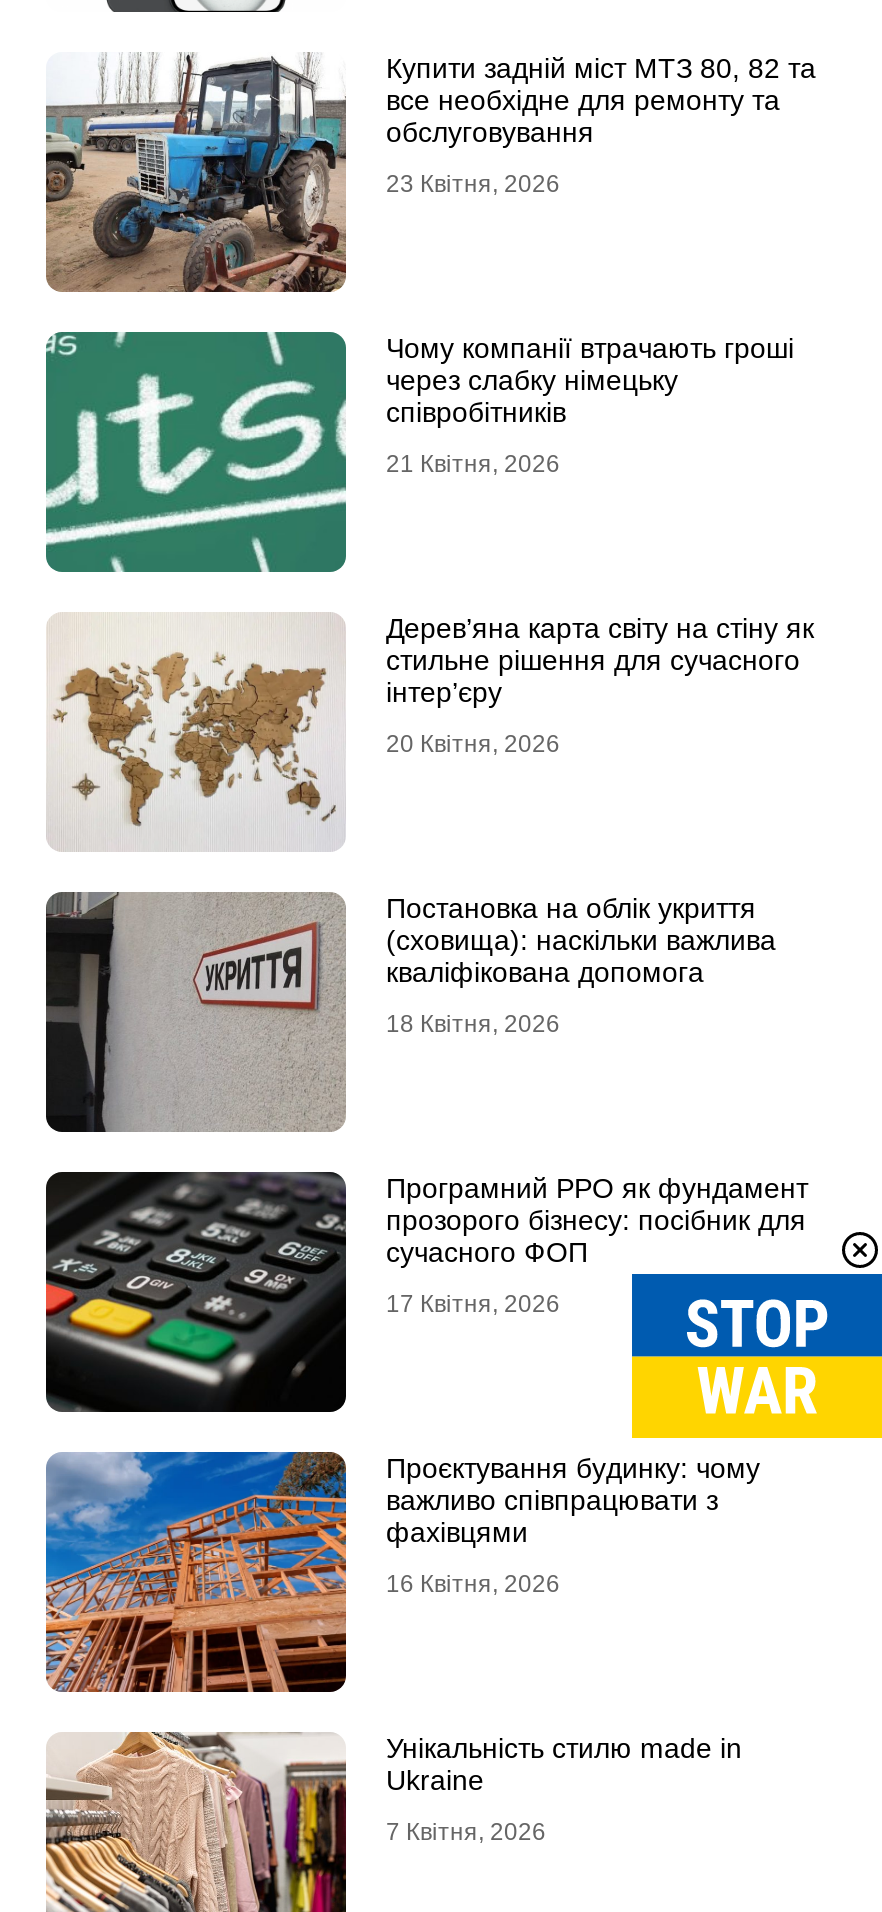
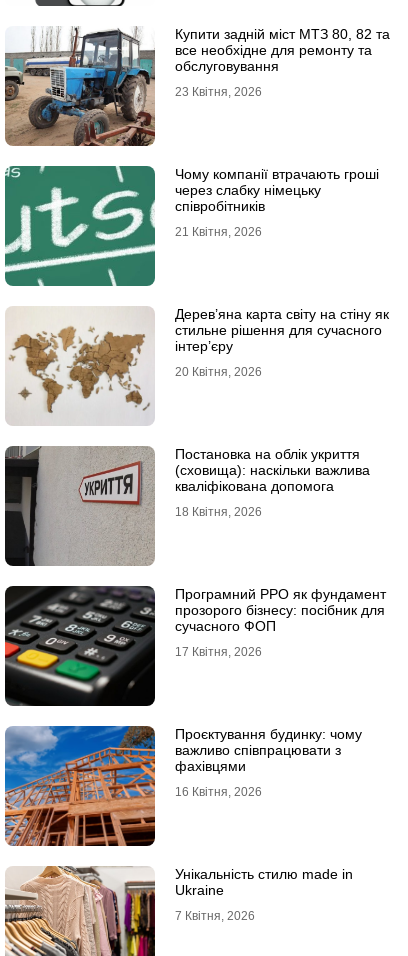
- [image]
